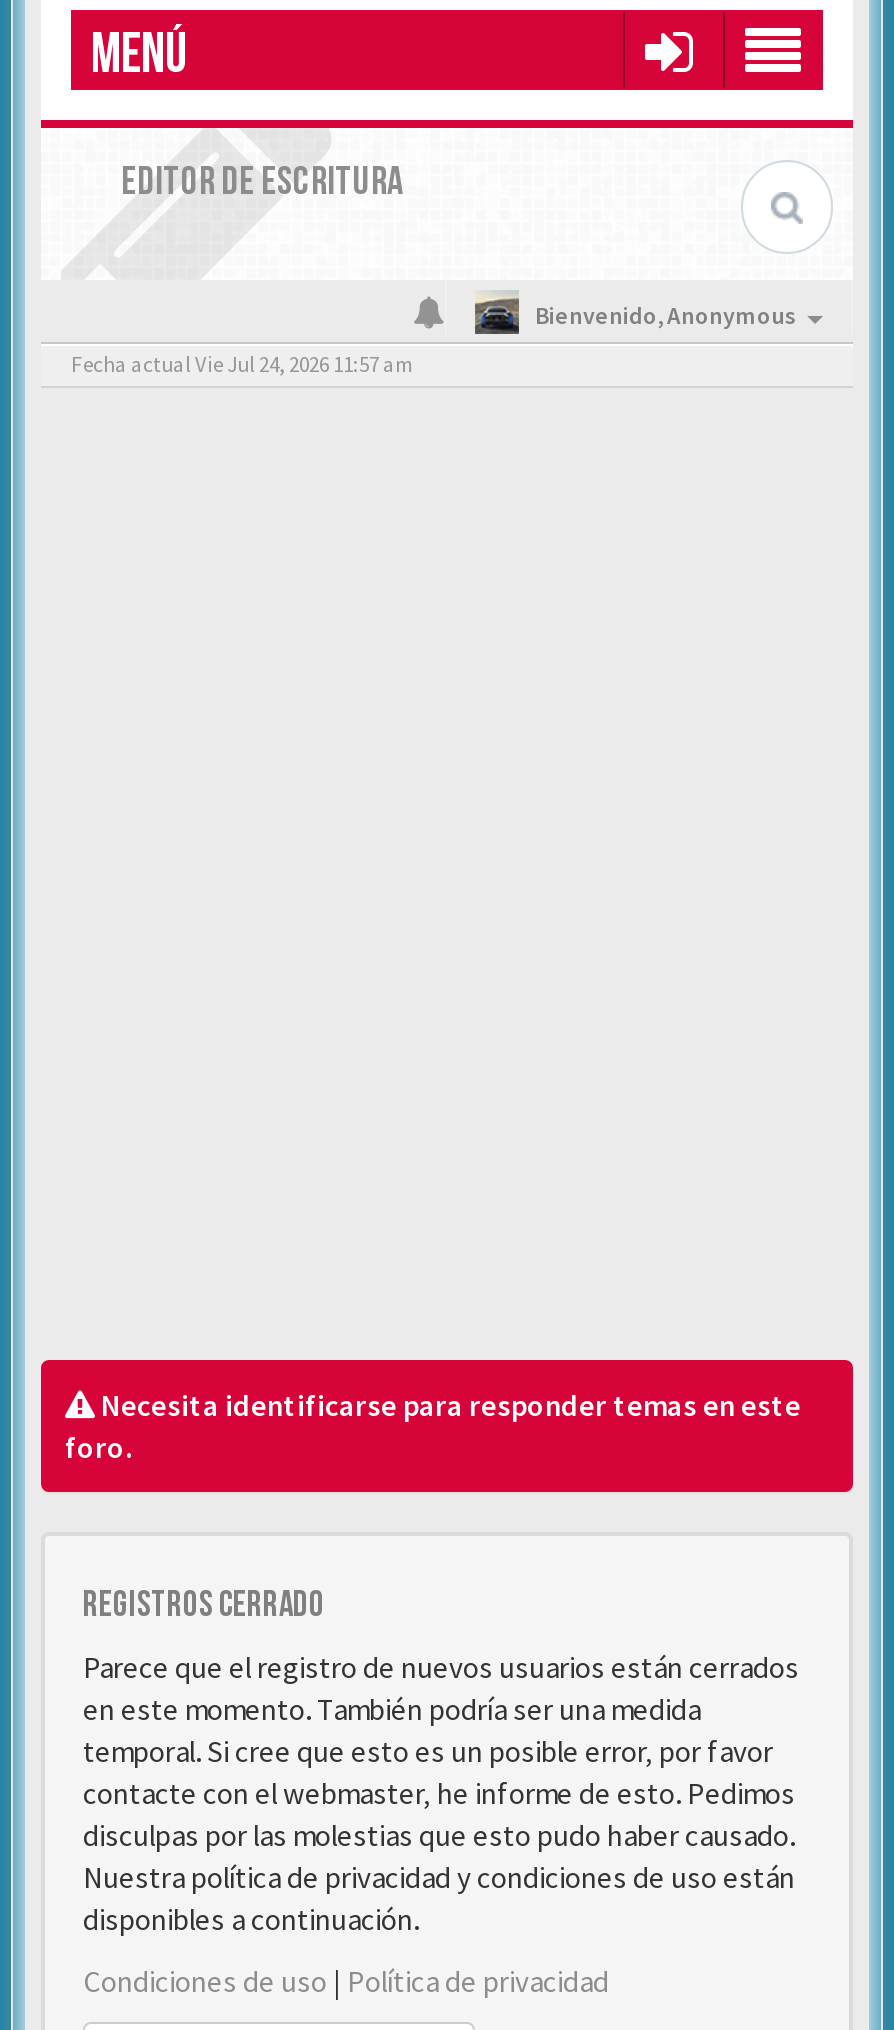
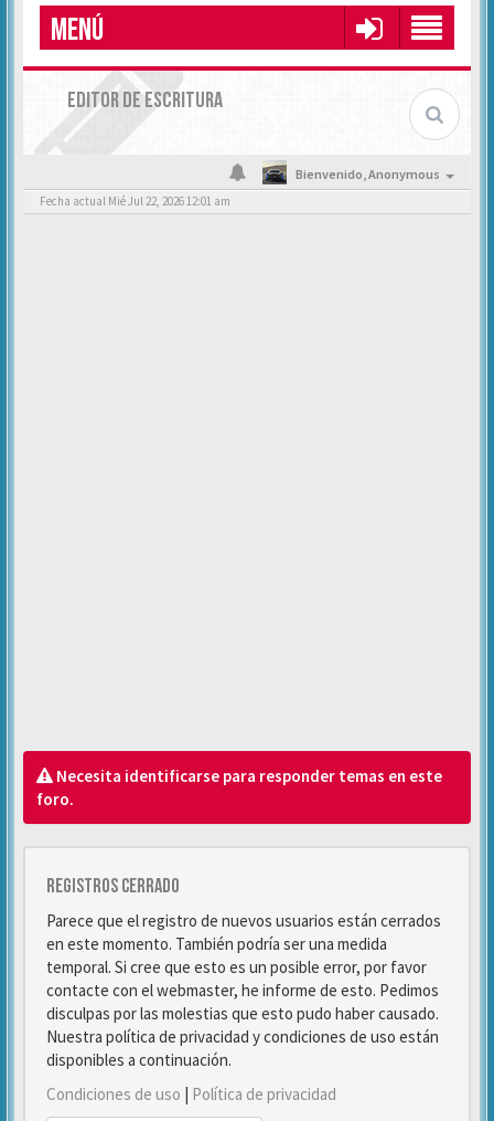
- Fecha actual Vie Jul 24, 2026 11:57 am
+ Fecha actual Mié Jul 22, 2026 12:01 am
